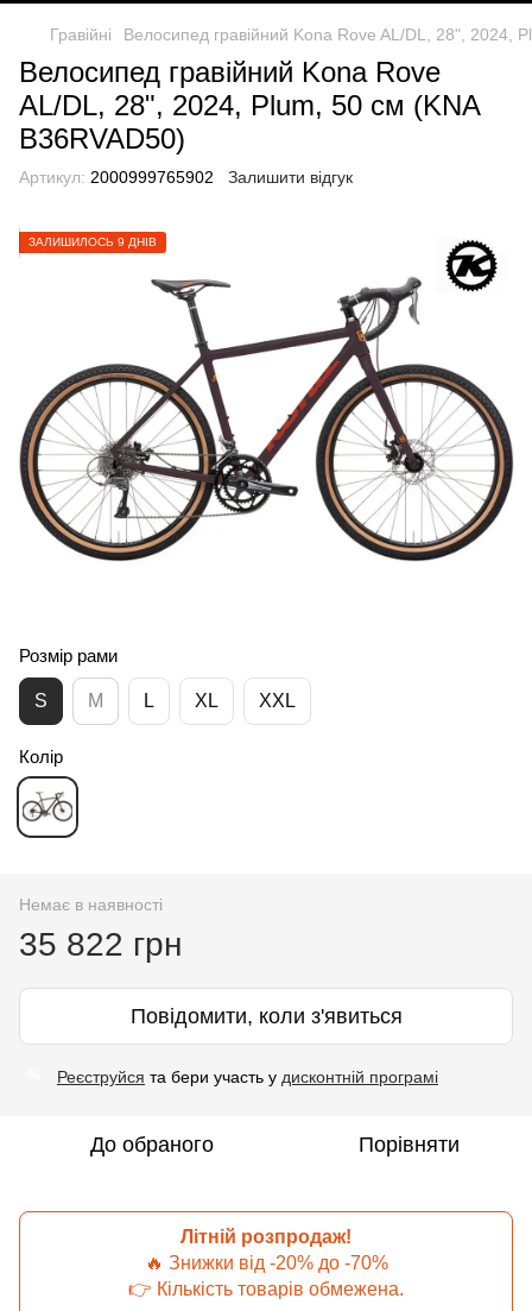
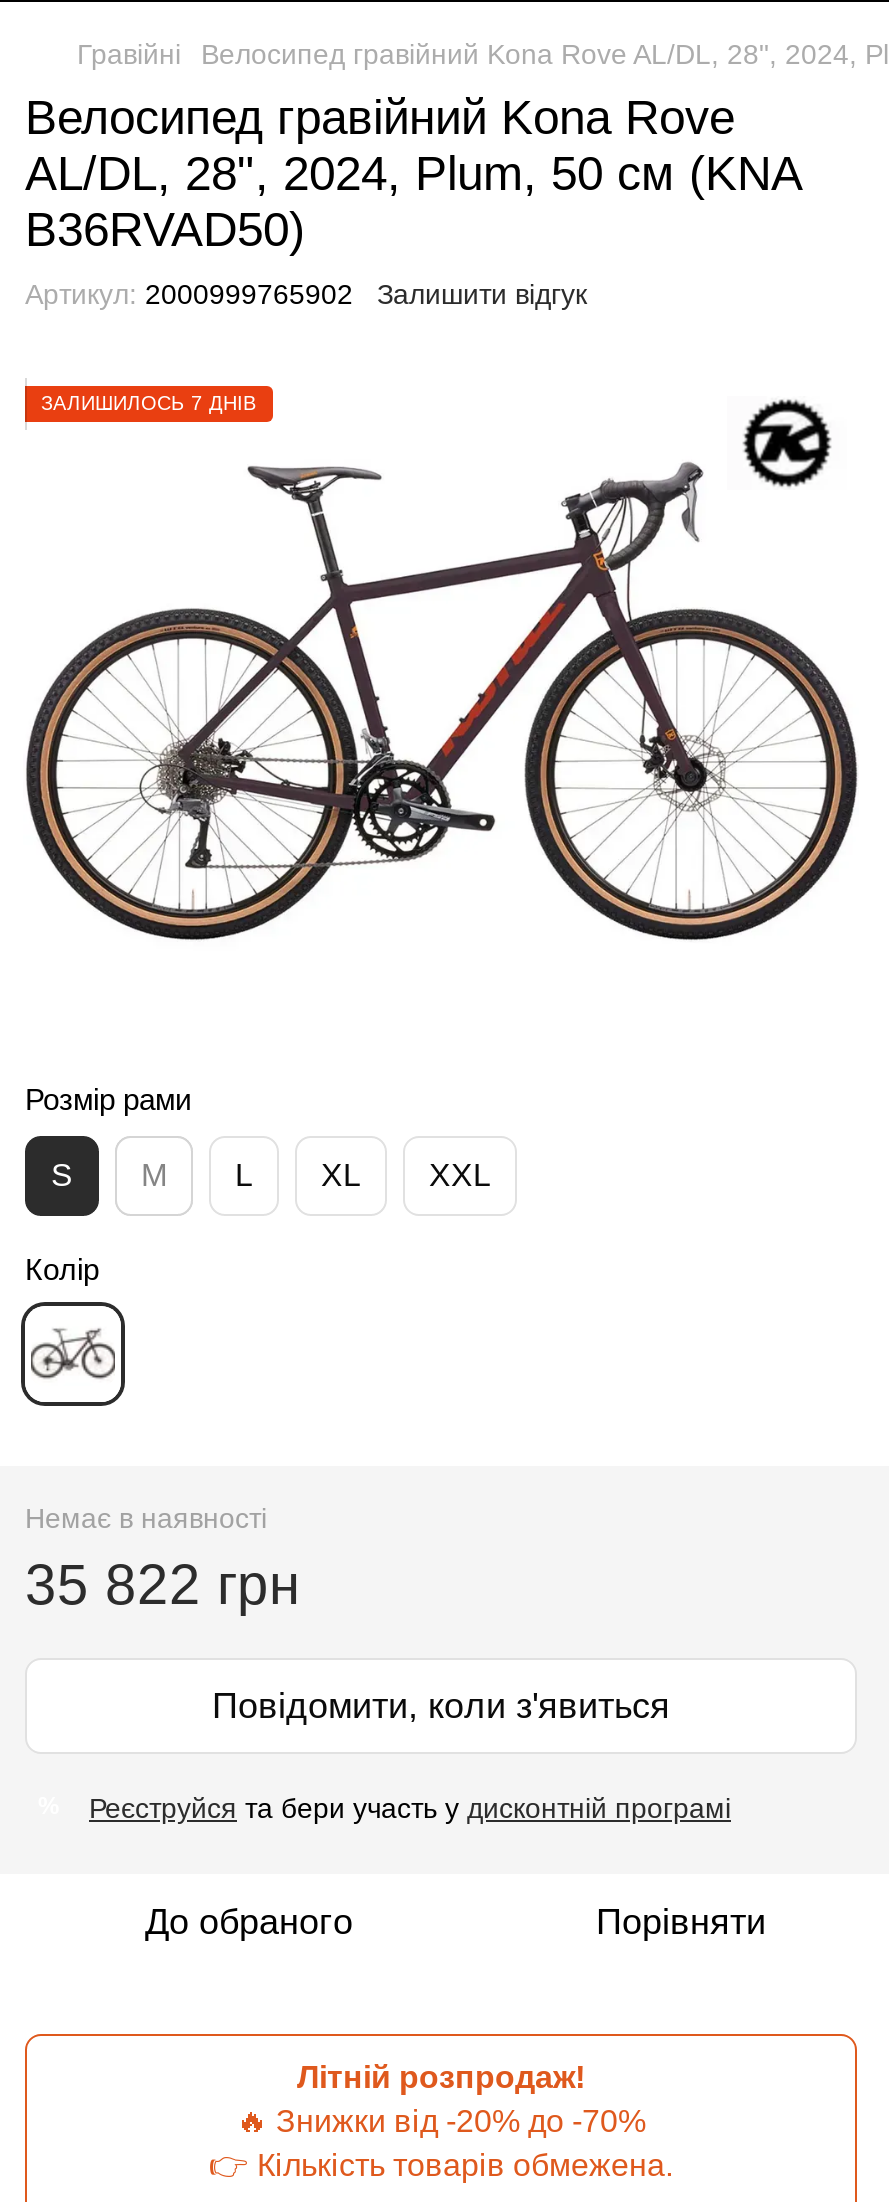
- ЗАЛИШИЛОСЬ 9 ДНІВ
+ ЗАЛИШИЛОСЬ 7 ДНІВ
